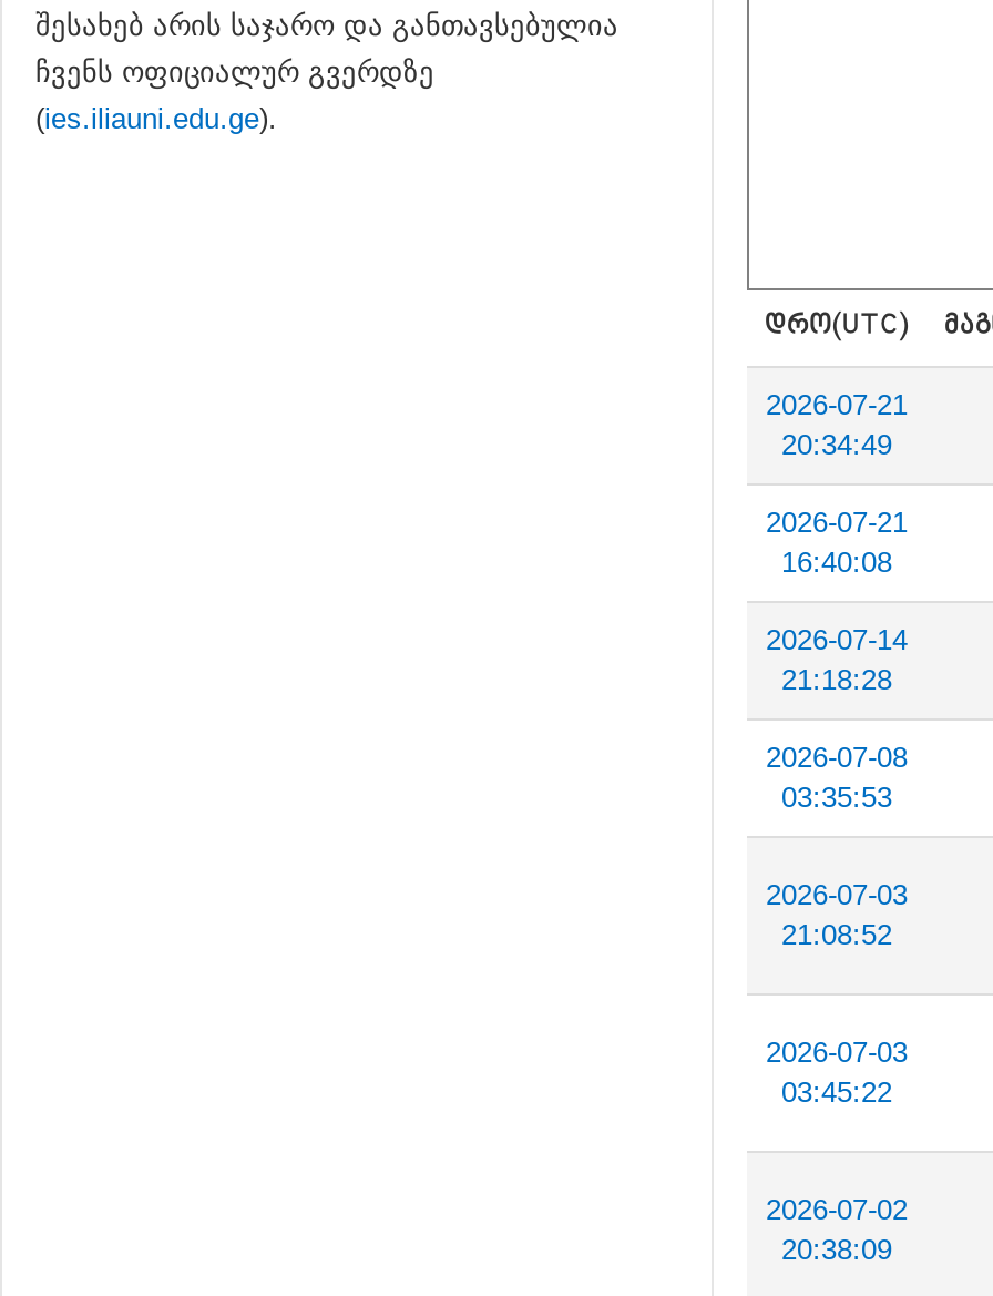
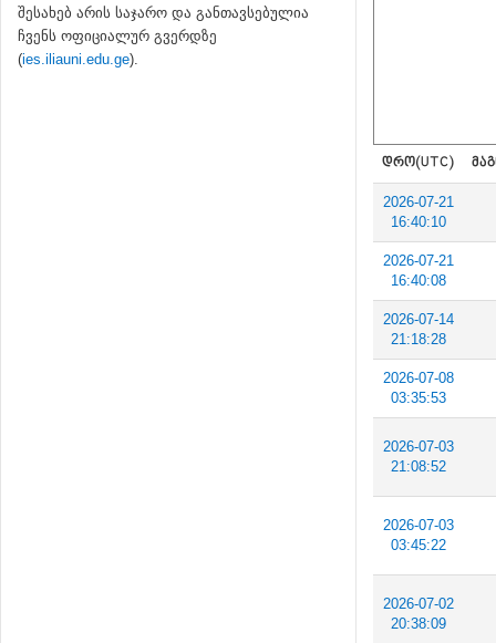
- 20:34:49
+ 16:40:10
